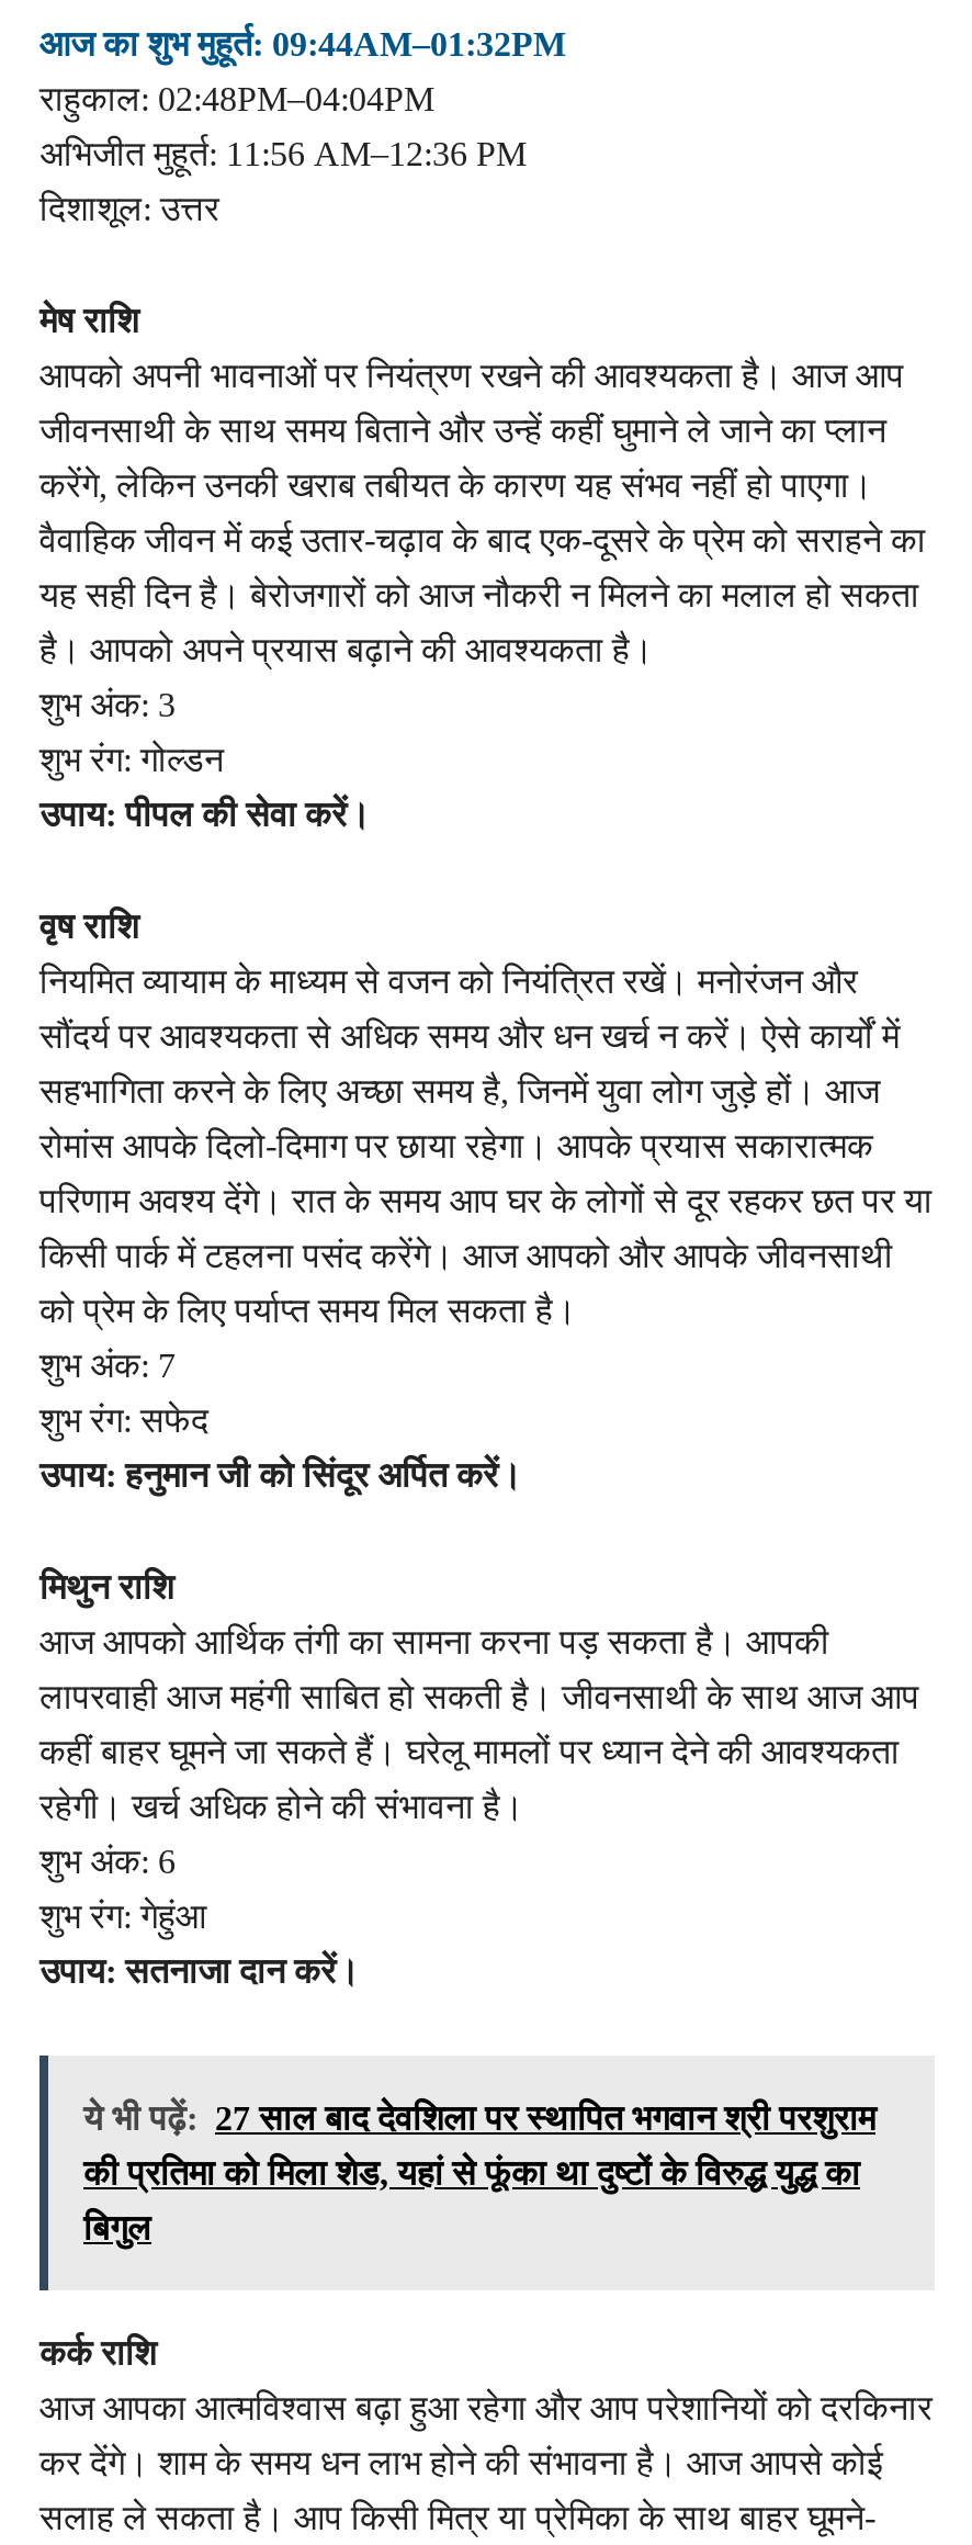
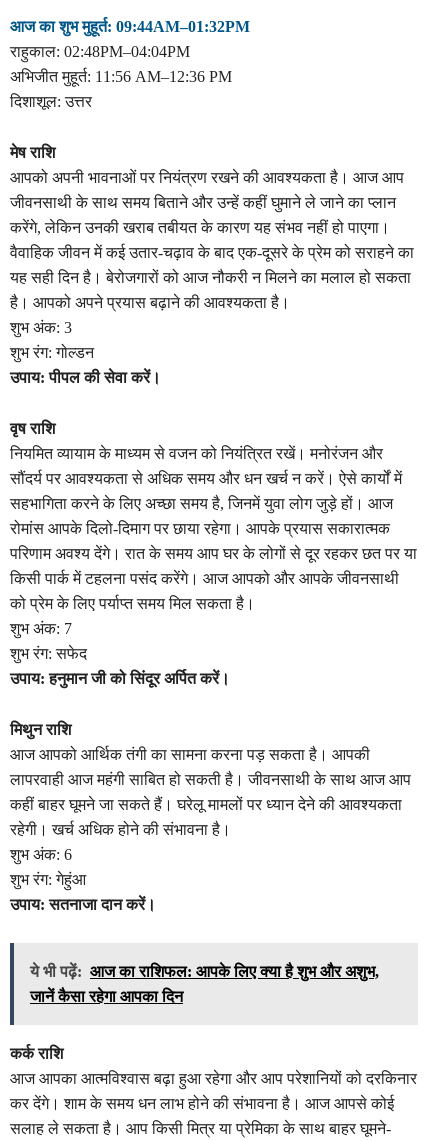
- ये भी पढ़ें: 27 साल बाद देवशिला पर स्थापित भगवान श्री परशुराम
- की प्रतिमा को मिला शेड, यहां से फूंका था दुष्टों के विरुद्ध युद्ध का
- बिगुल
+ ये भी पढ़ें: आज का राशिफल: आपके लिए क्या है शुभ और अशुभ,
+ जानें कैसा रहेगा आपका दिन
